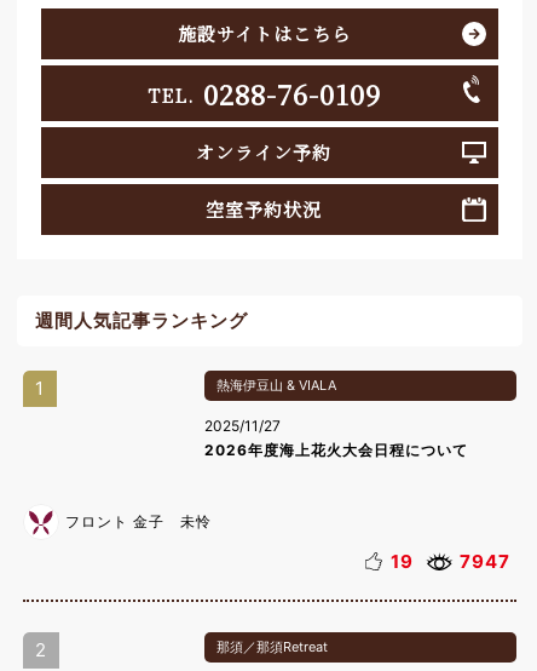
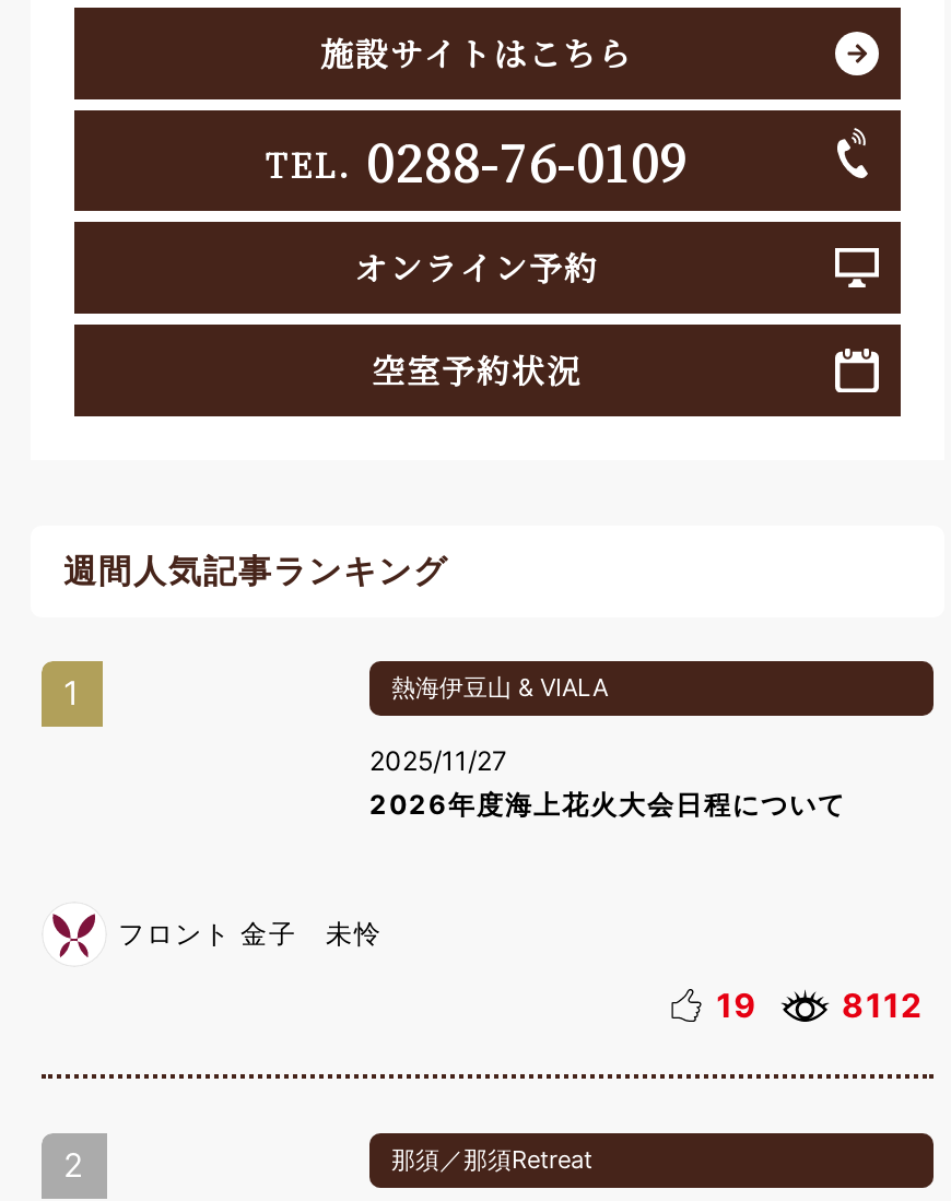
- 7947
+ 8112
